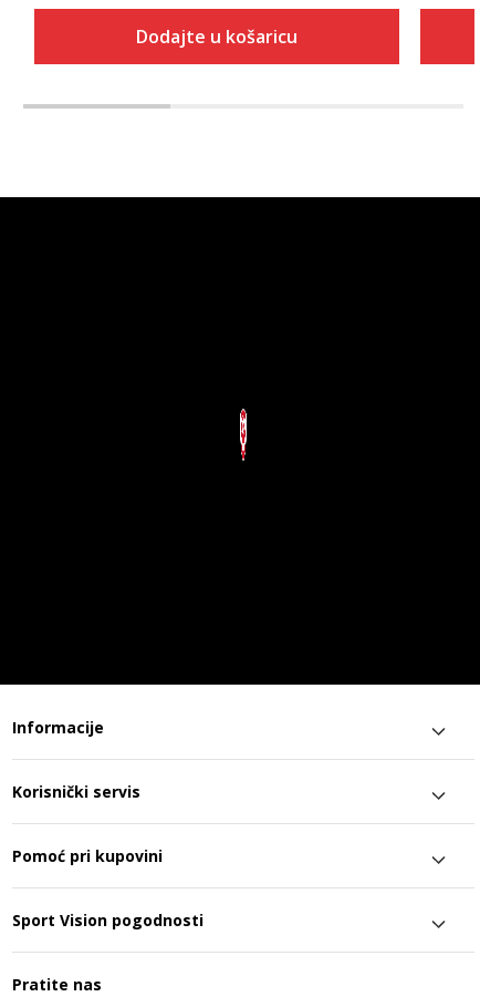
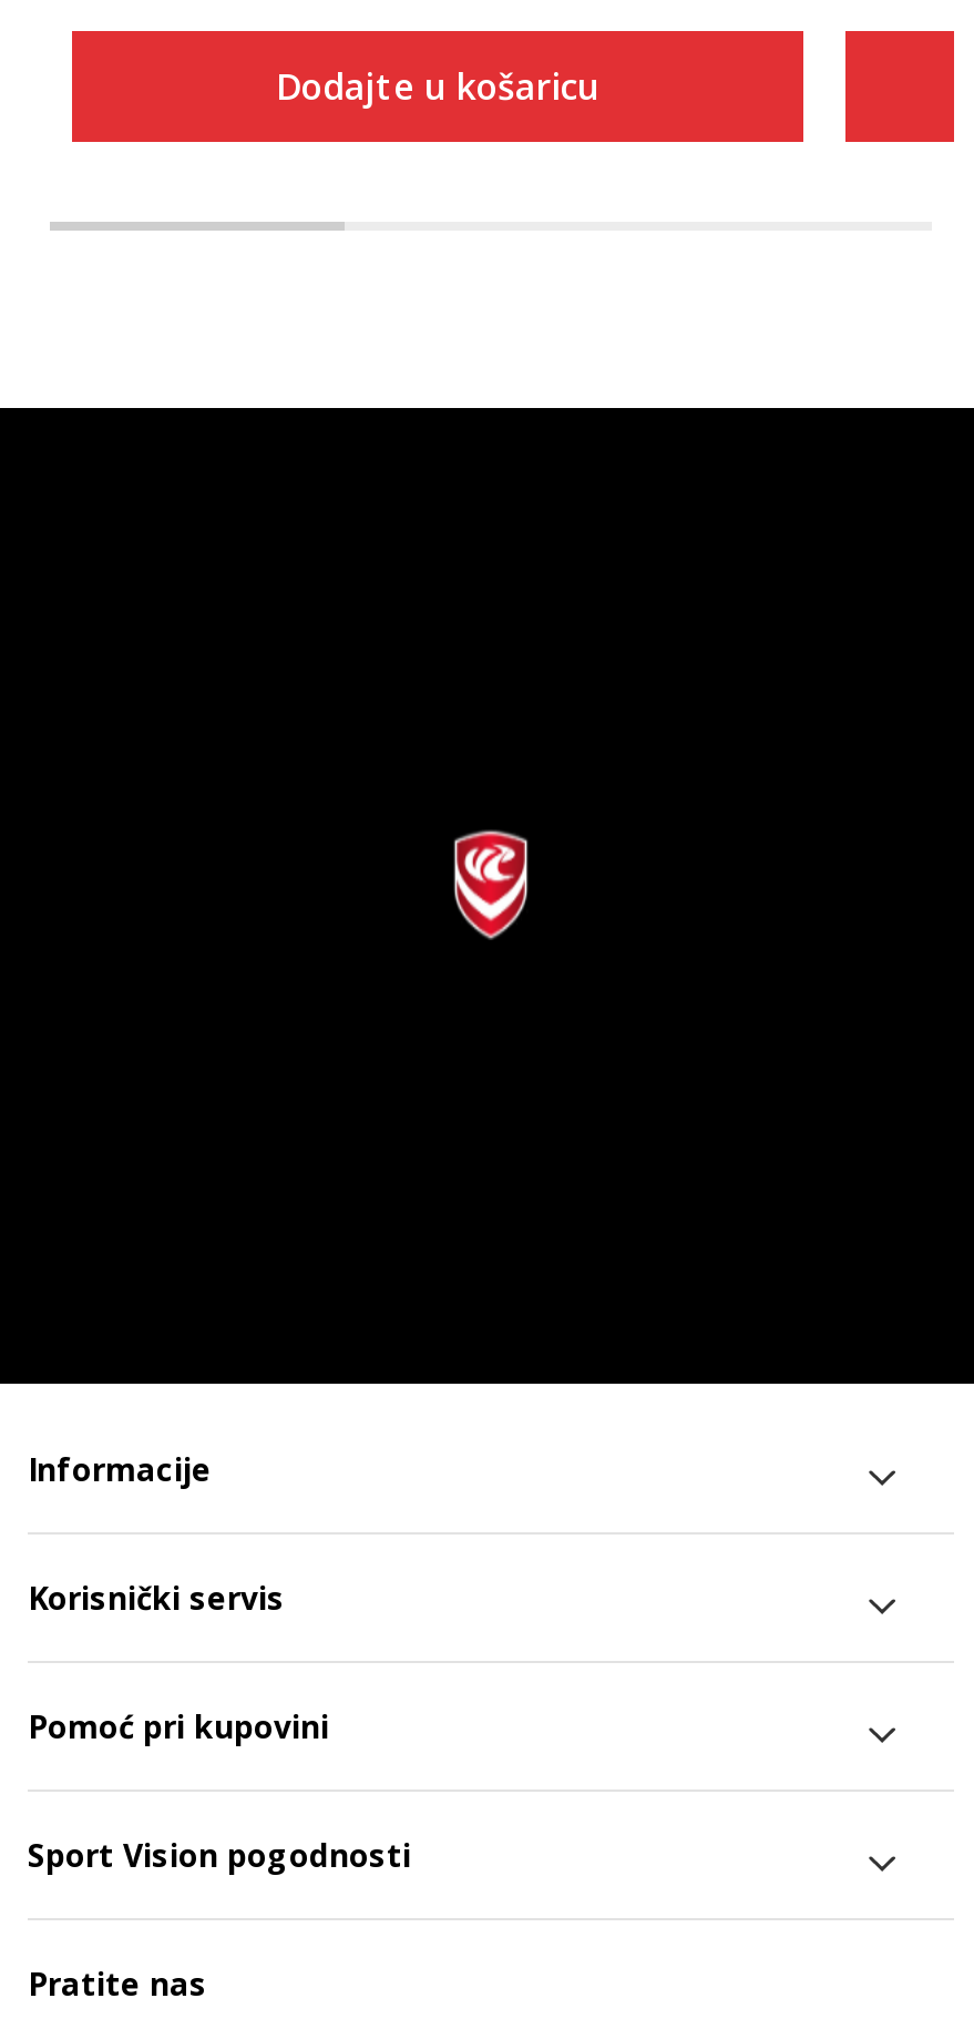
- [image]
+ [image]
